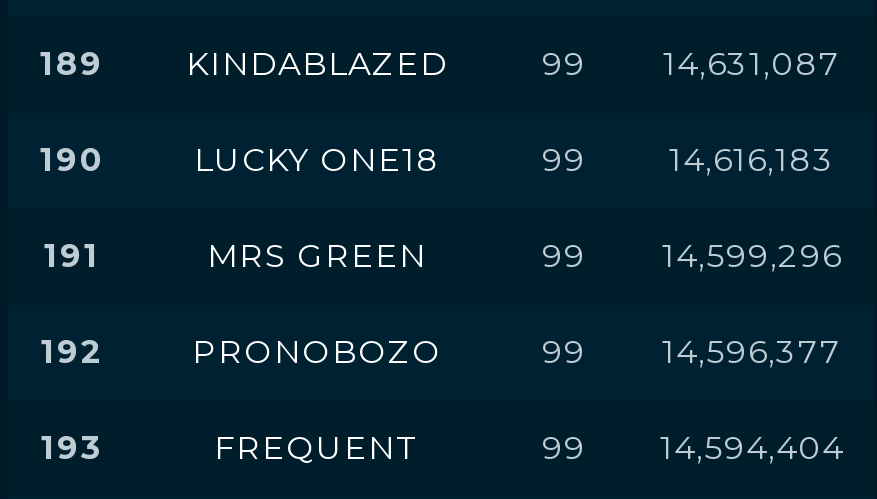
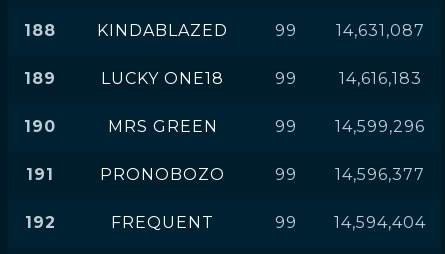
- 189
+ 188

- 190
+ 189

- 191
+ 190

- 192
+ 191

- 193
+ 192
